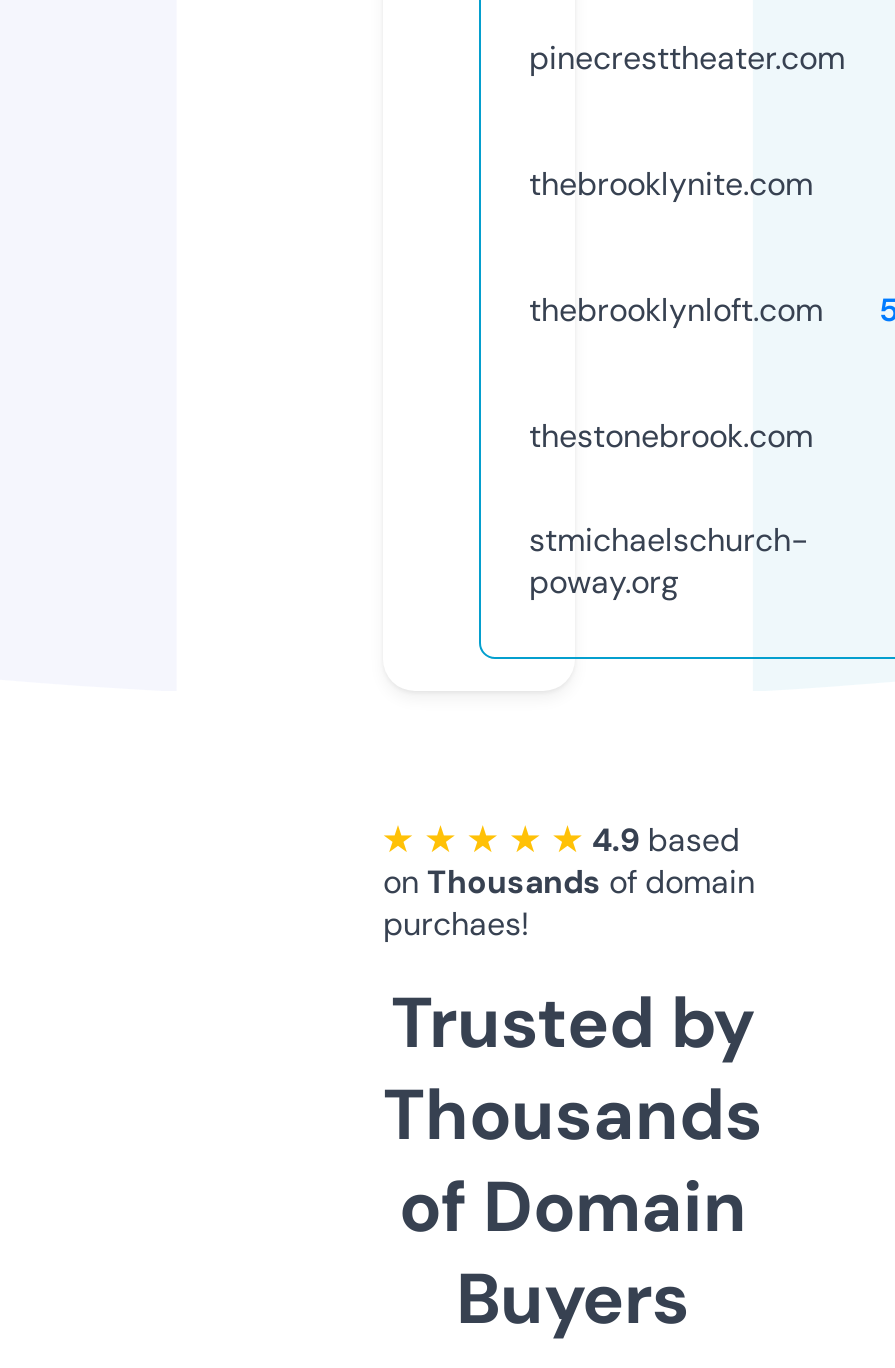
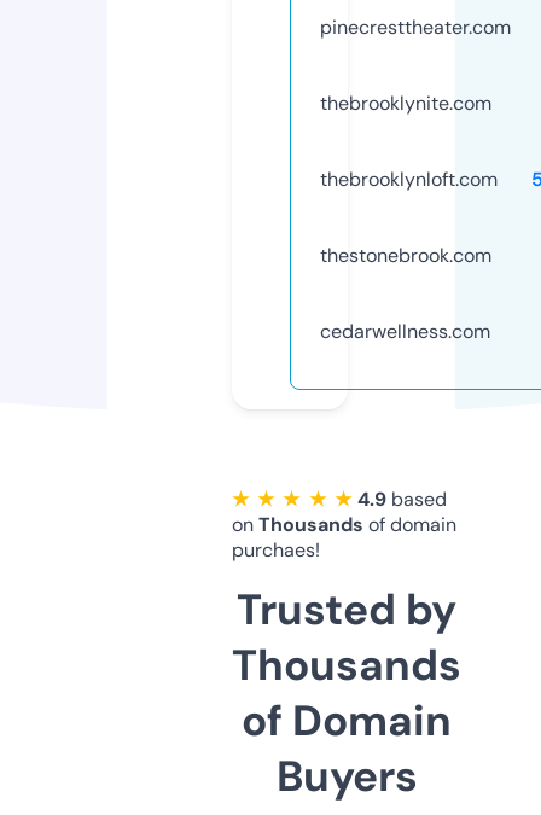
- stmichaelschurch-
- poway.org
+ cedarwellness.com
